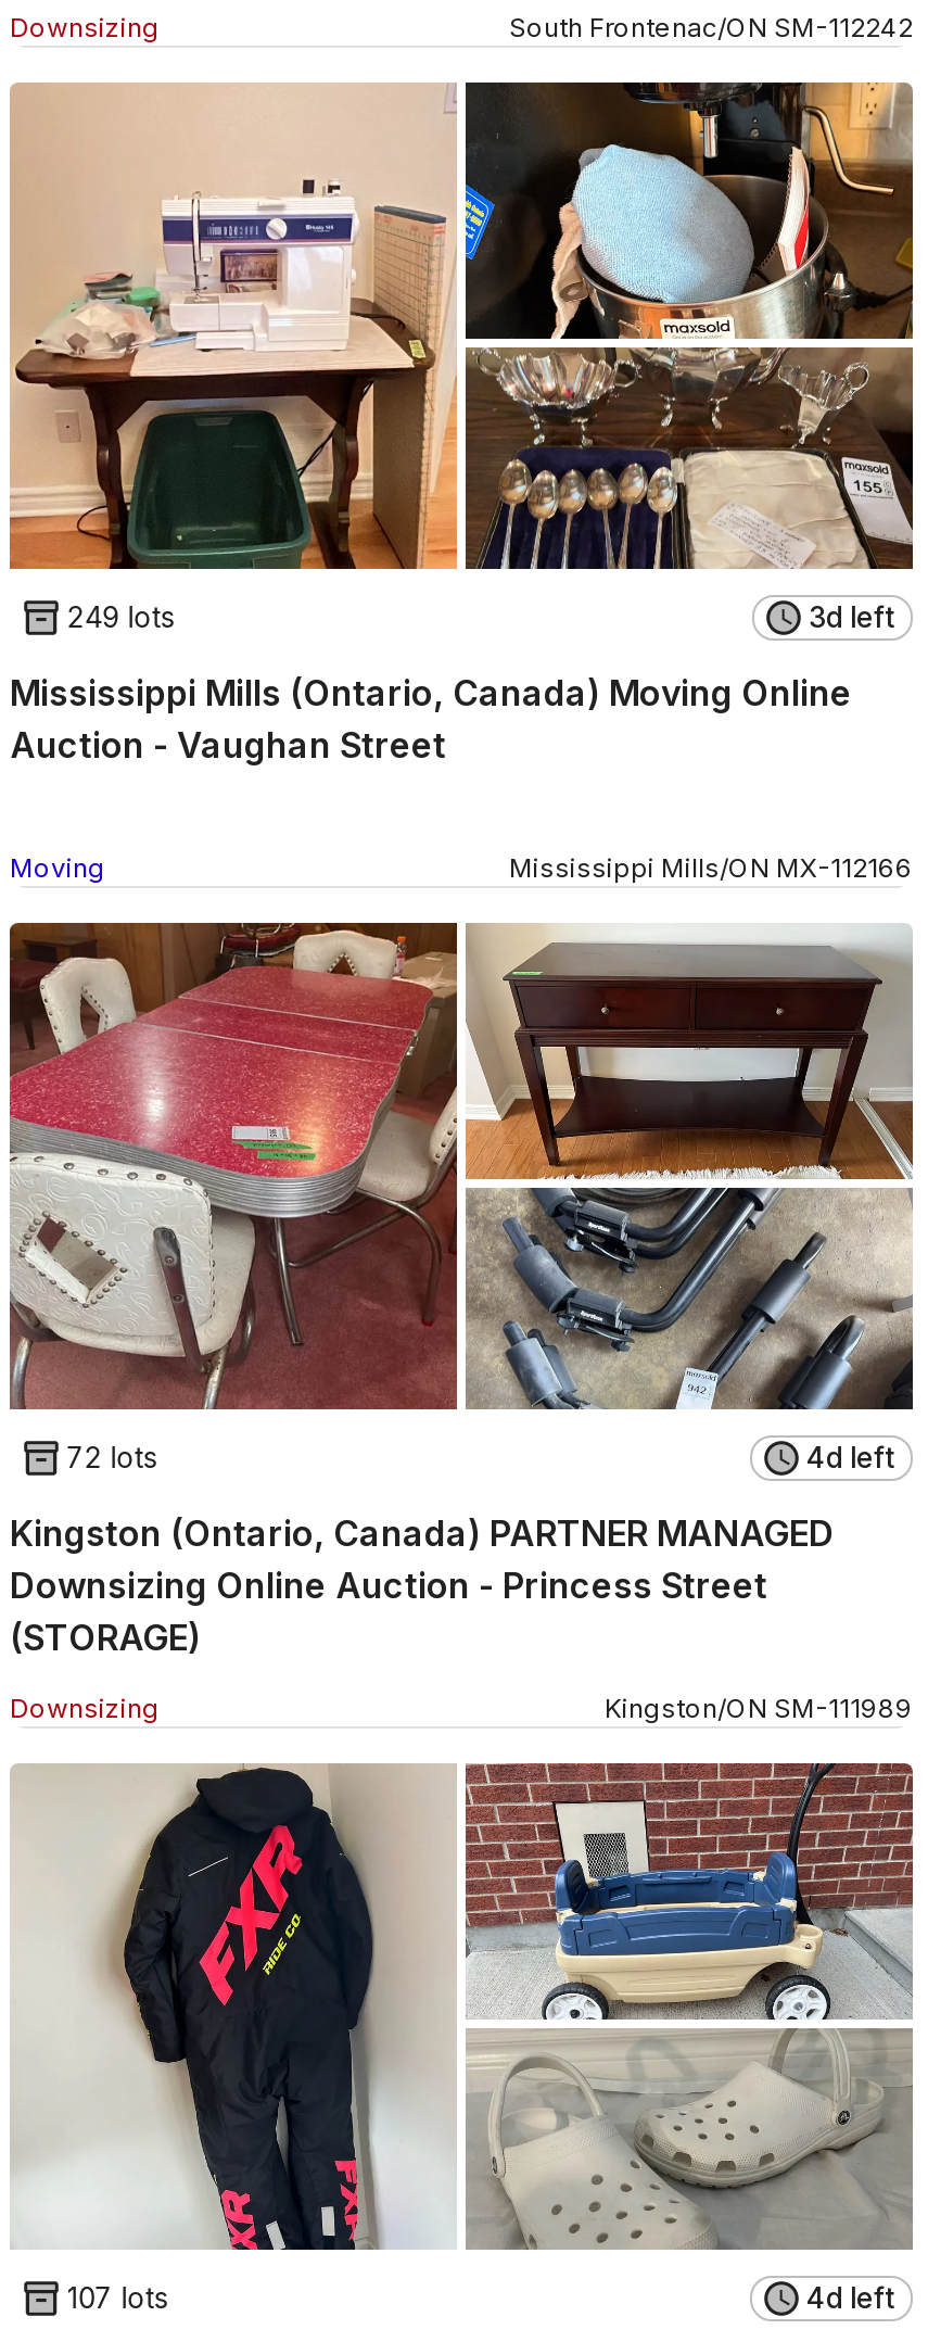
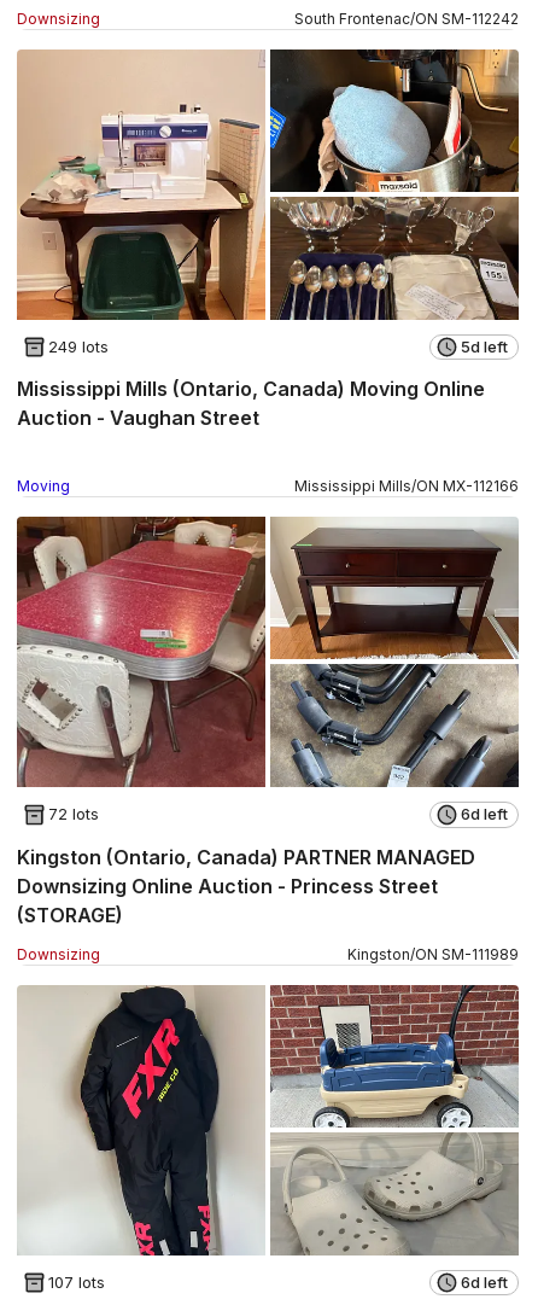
- 3d left
+ 5d left

- 4d left
+ 6d left

- 4d left
+ 6d left
